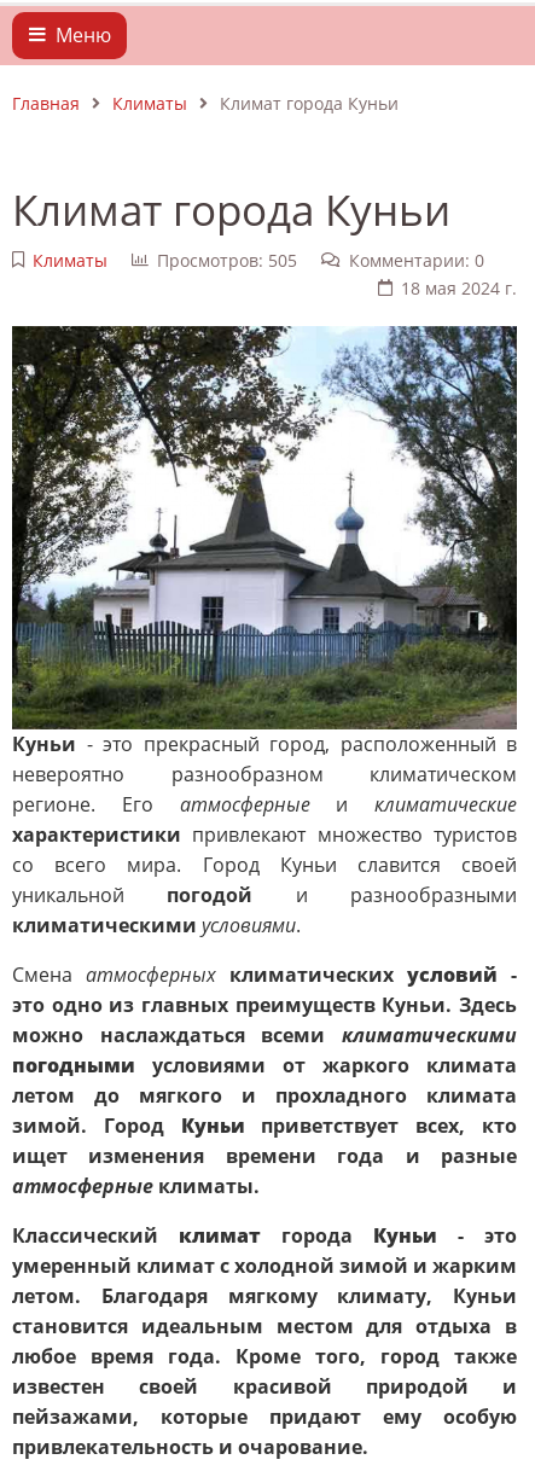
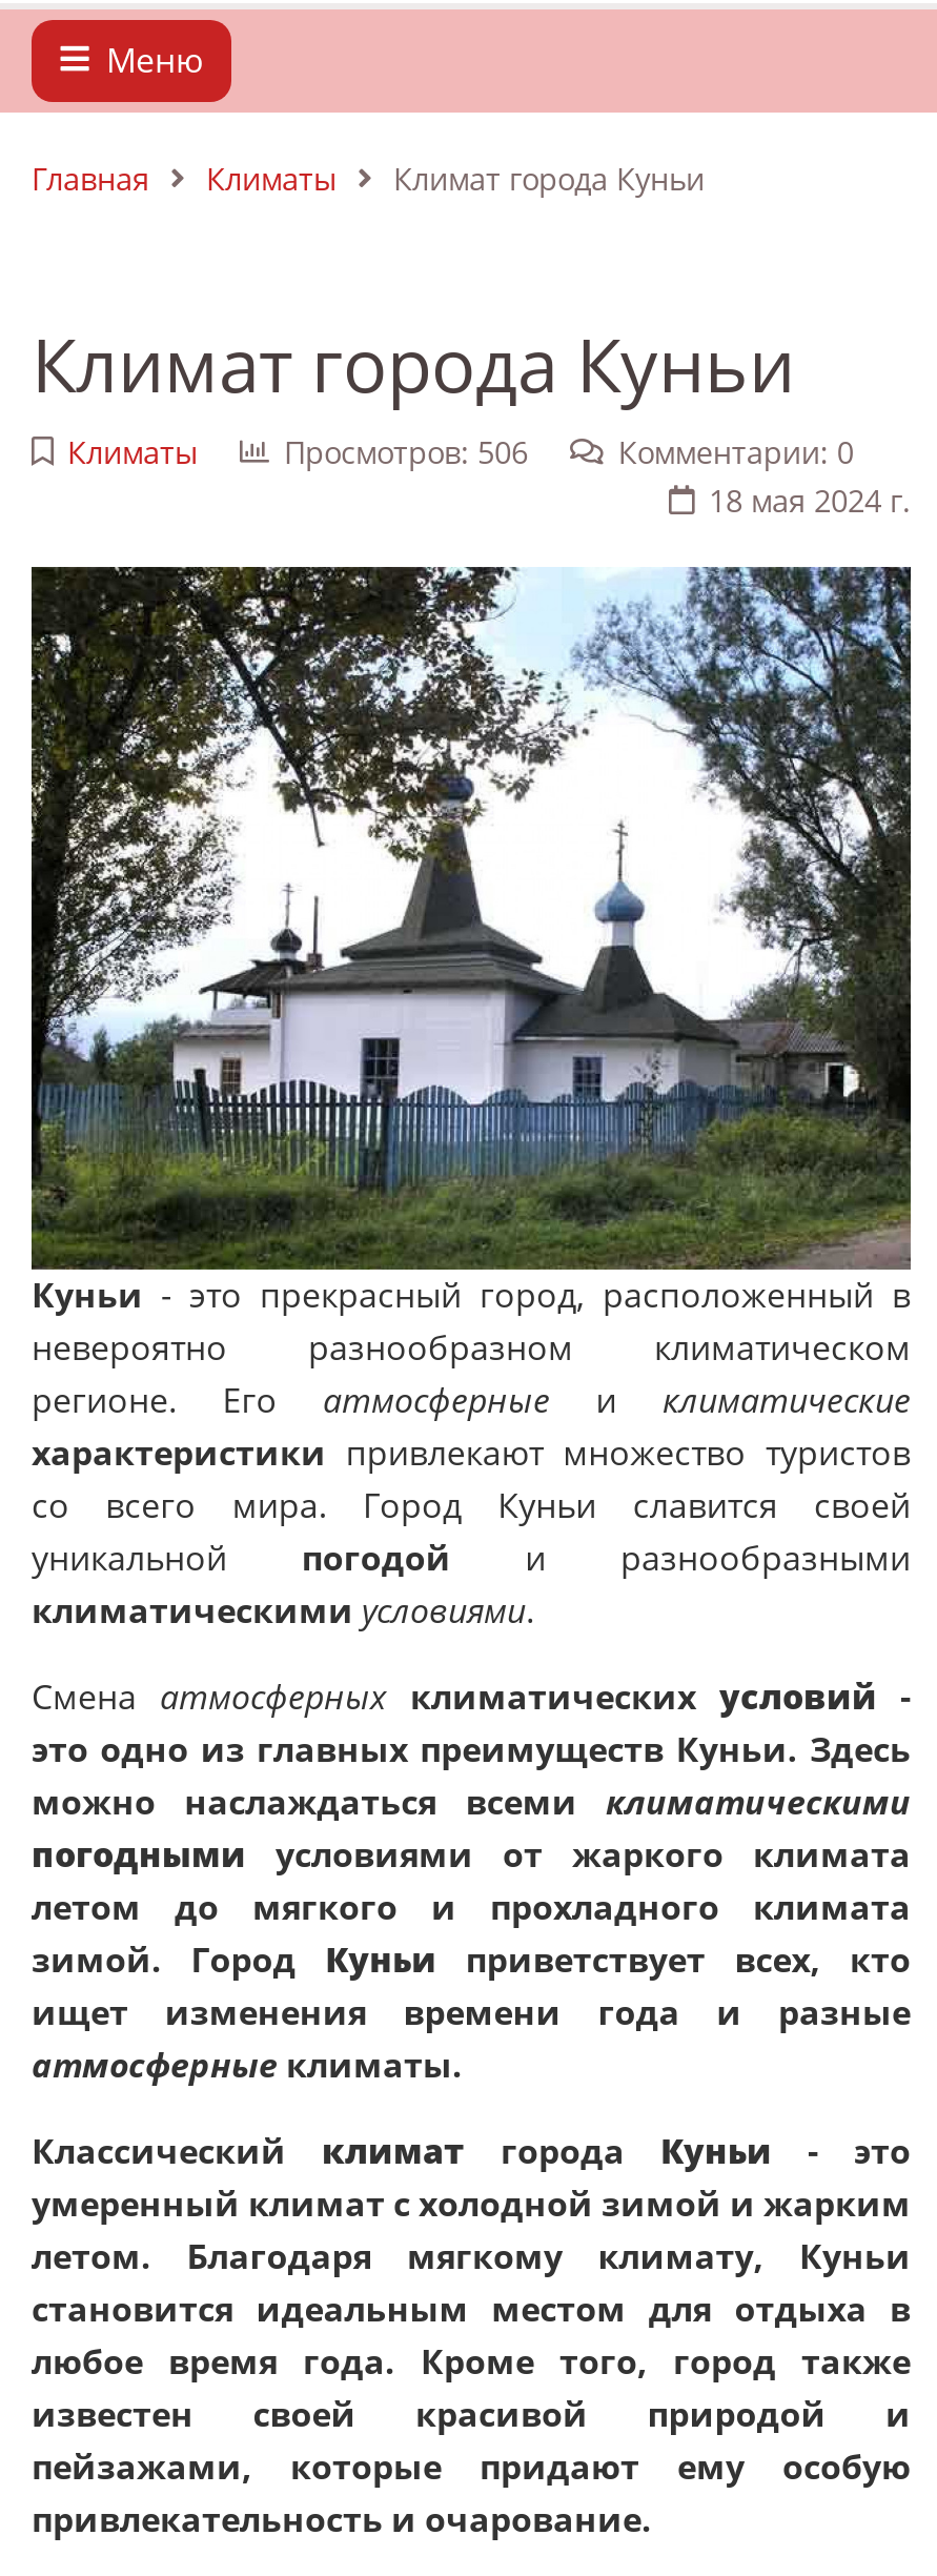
- Просмотров: 505
+ Просмотров: 506
